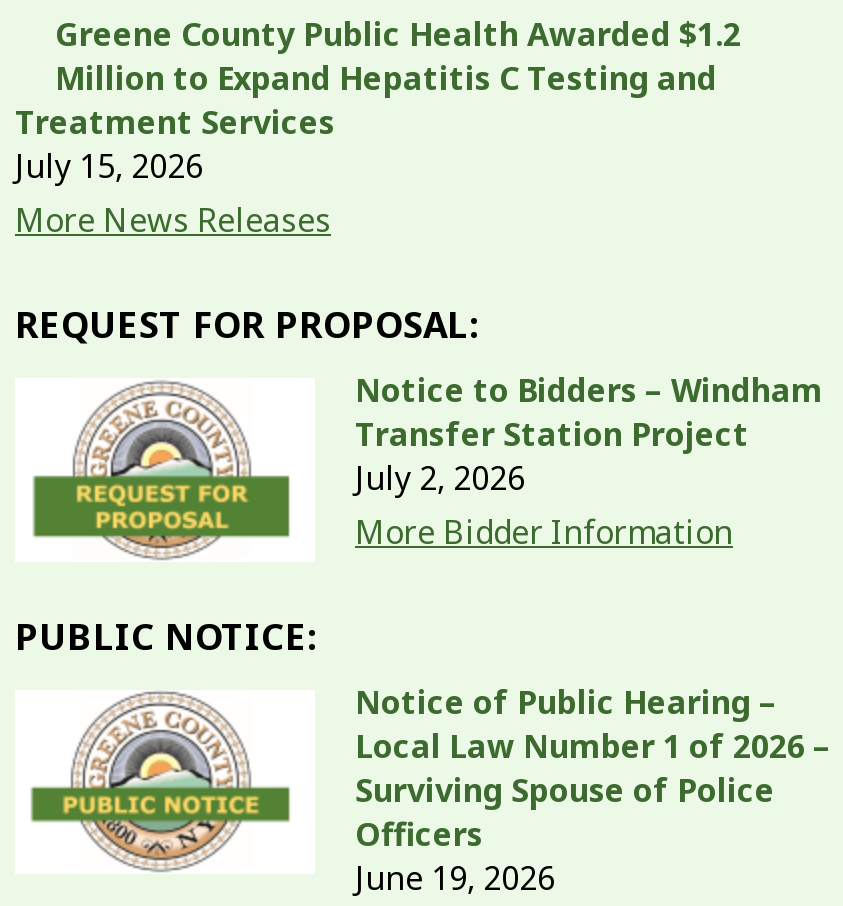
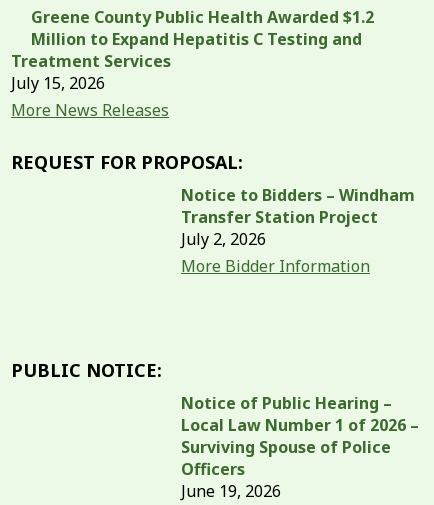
- [image]

- [image]
